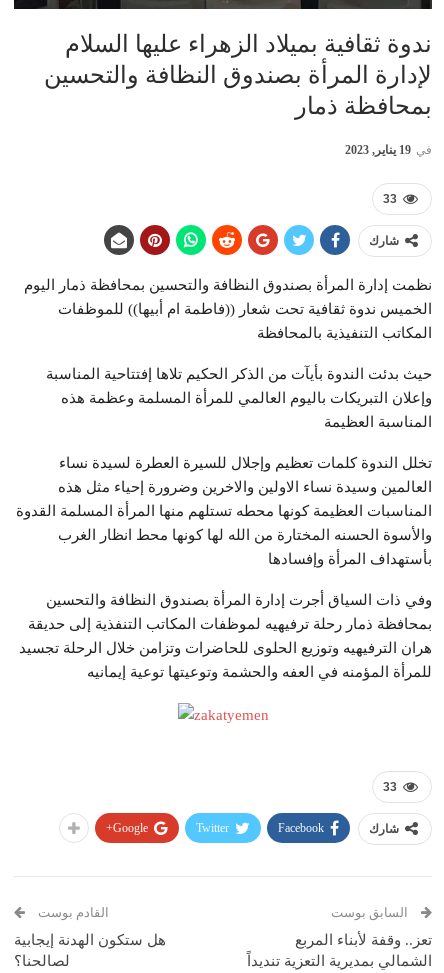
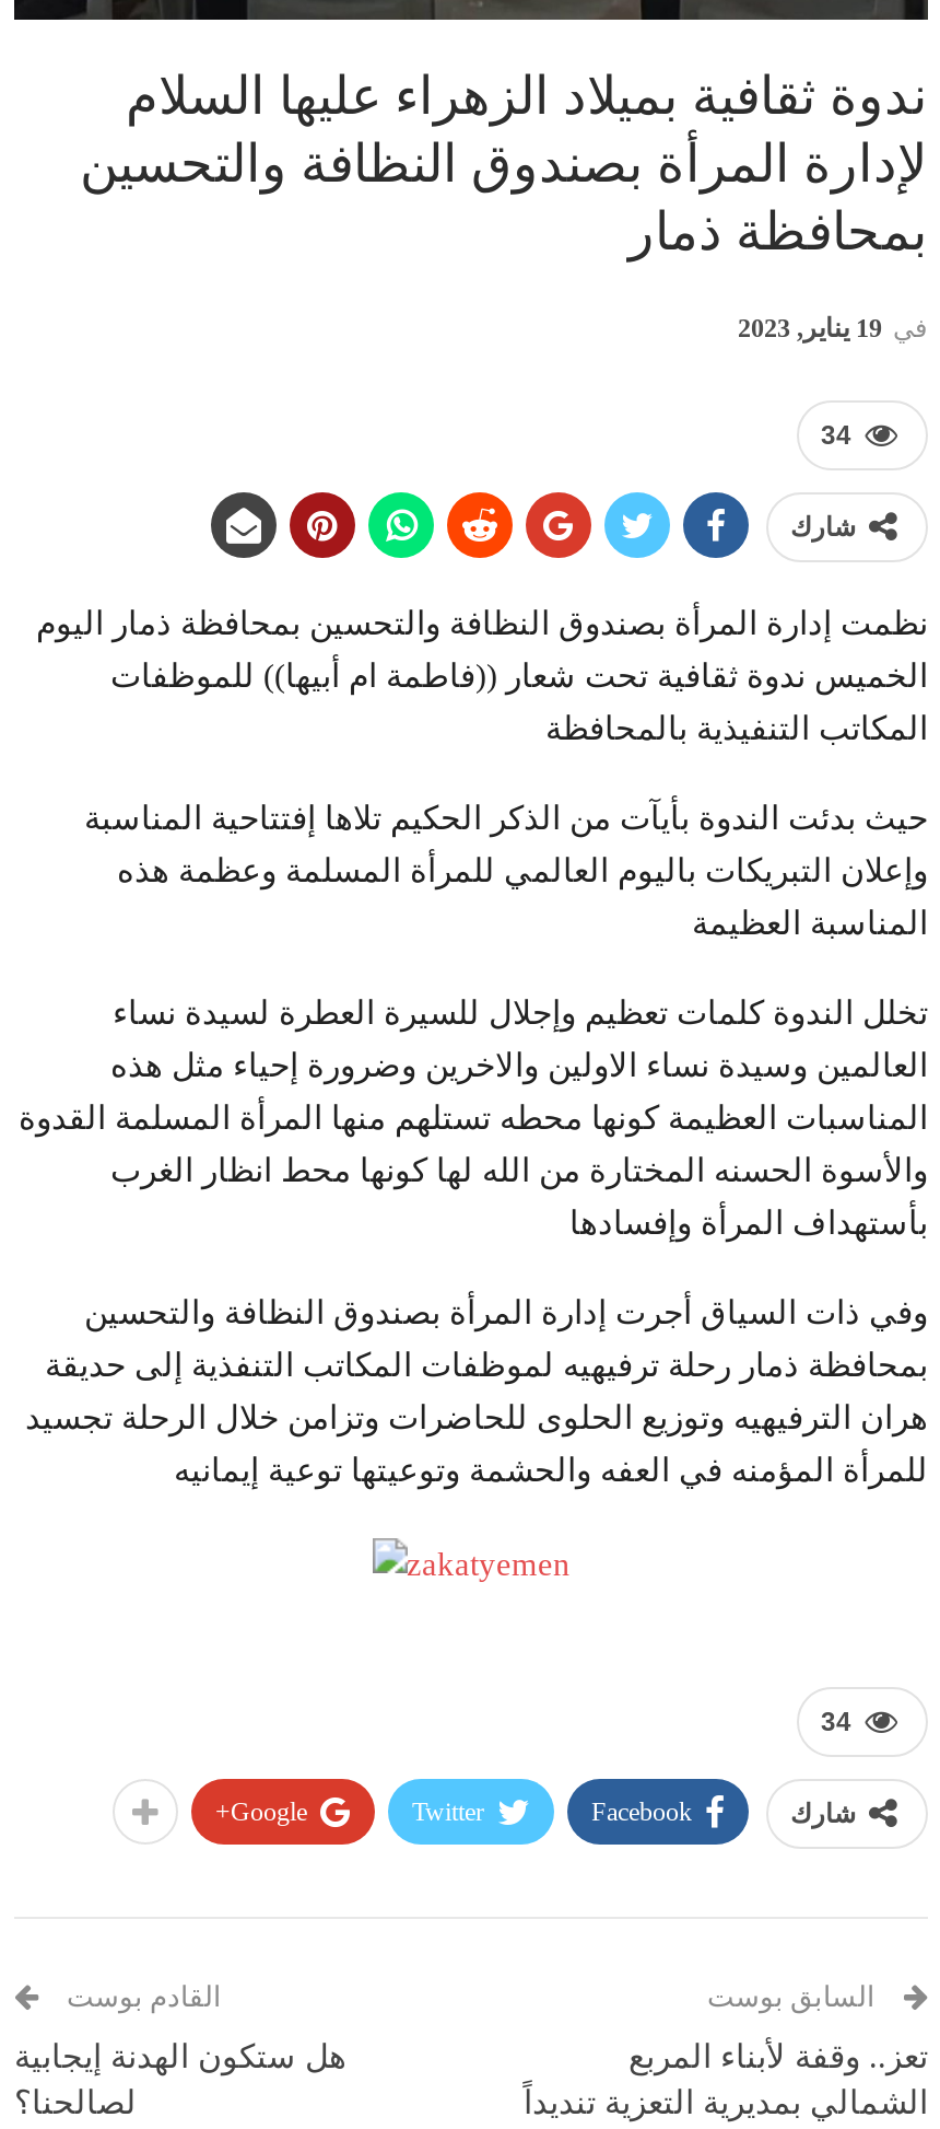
- 33
+ 34

- 33
+ 34
